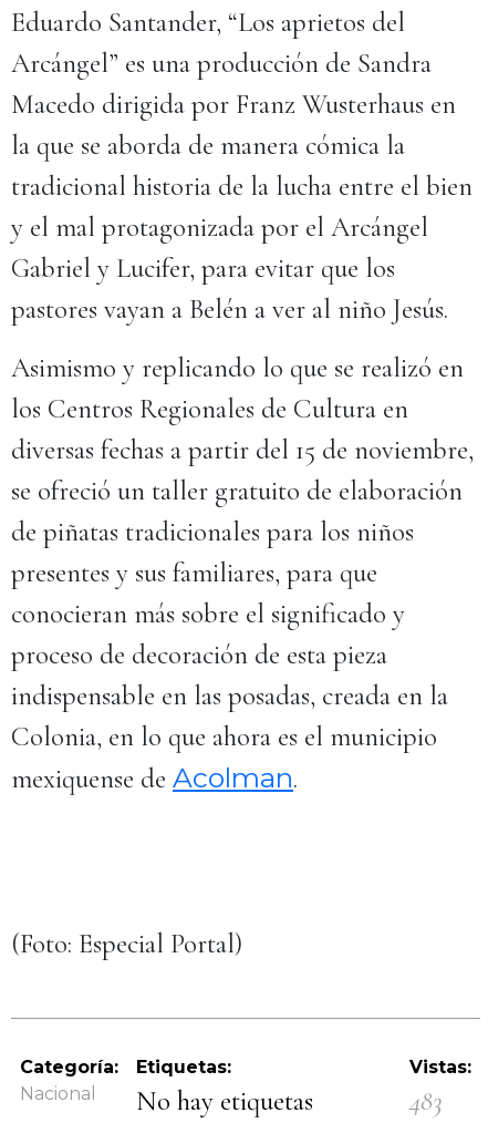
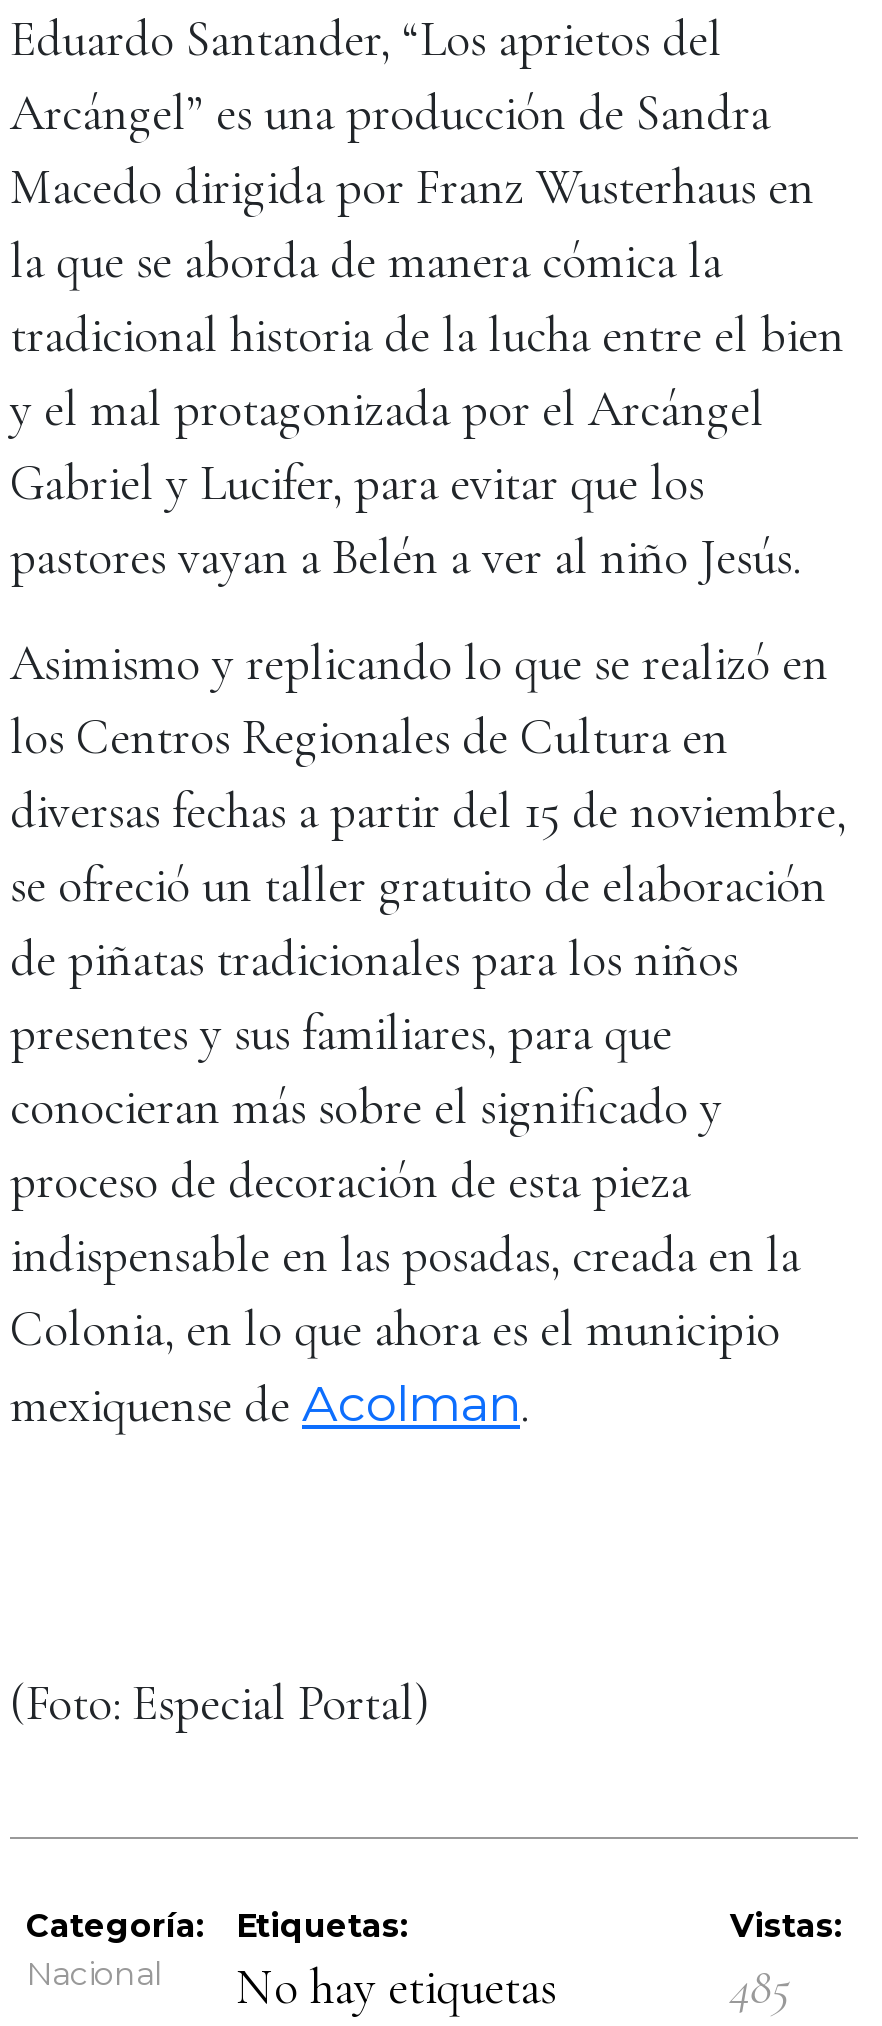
- 483
+ 485
